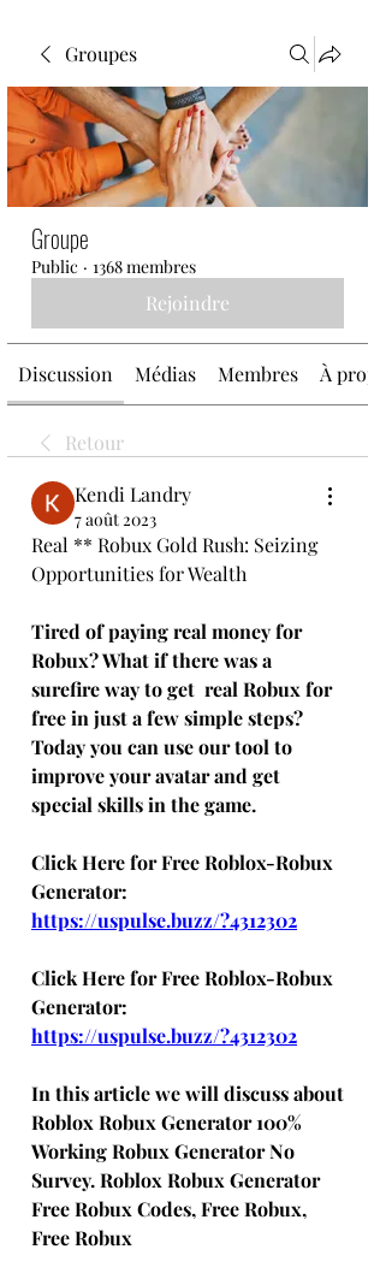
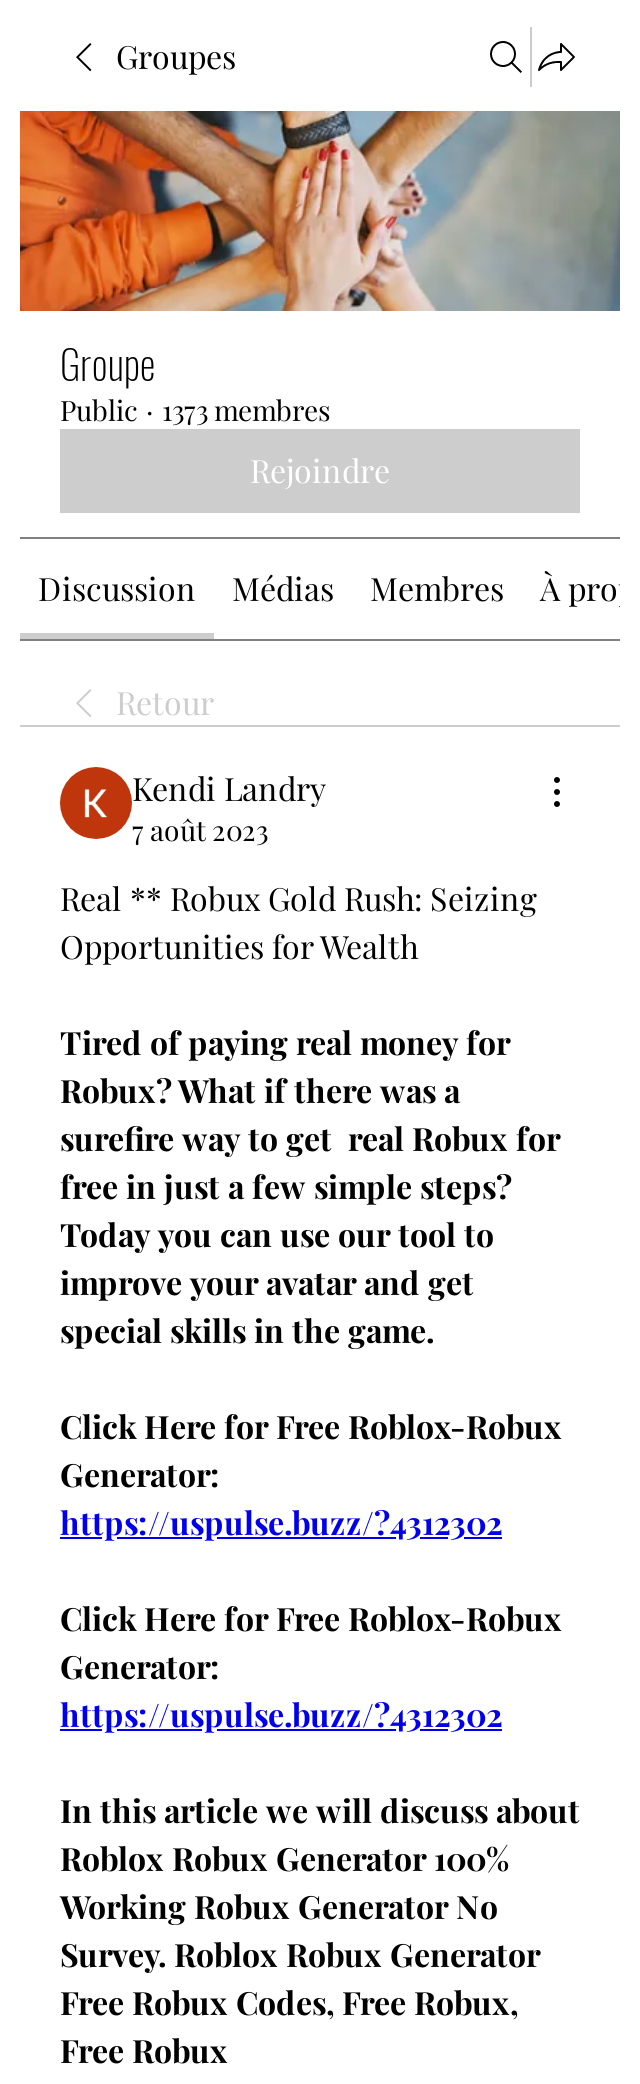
- Public · 1368 membres
+ Public · 1373 membres
